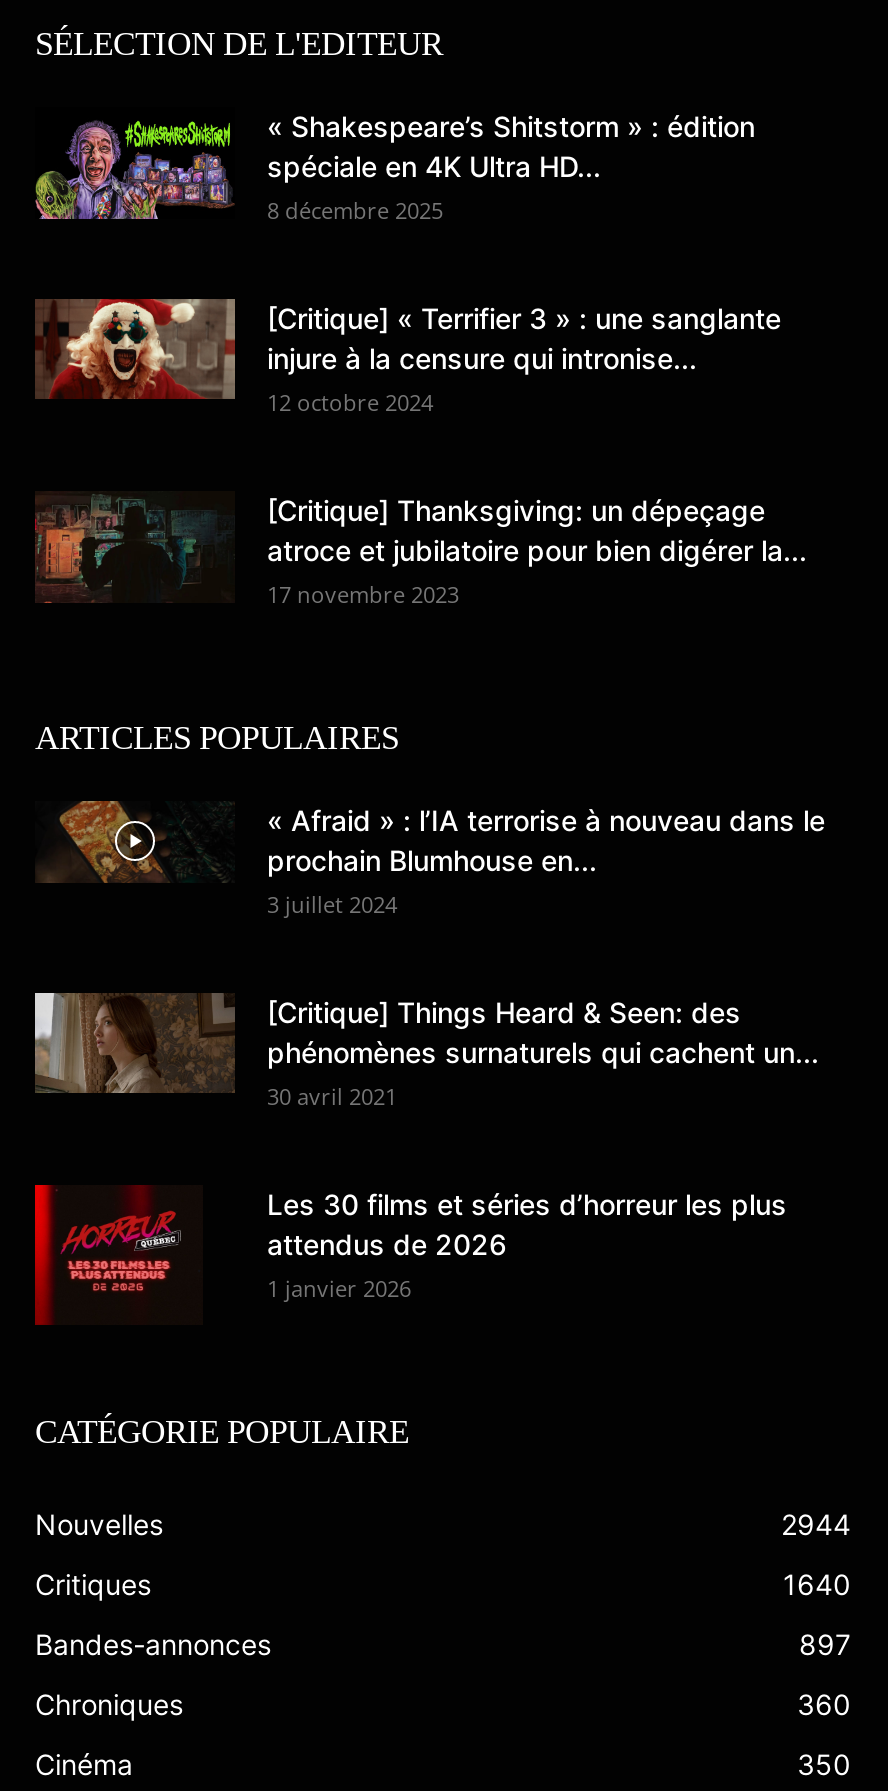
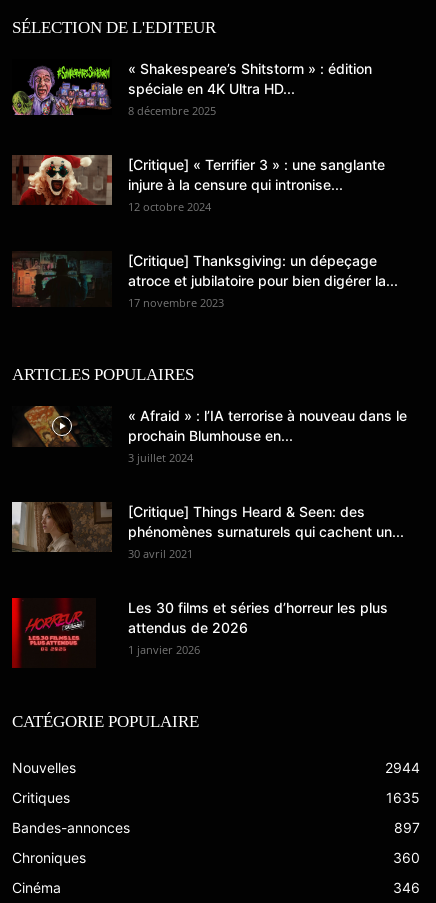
- 1640
+ 1635

- 350
+ 346
